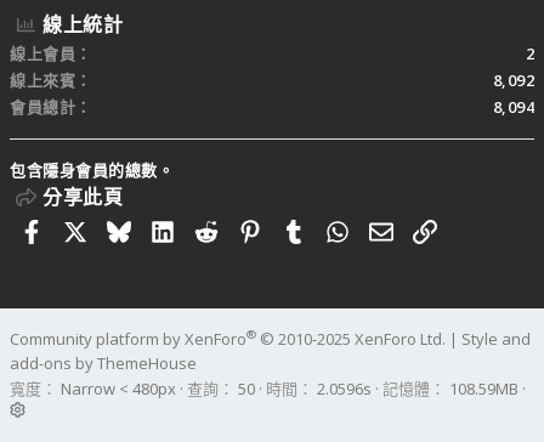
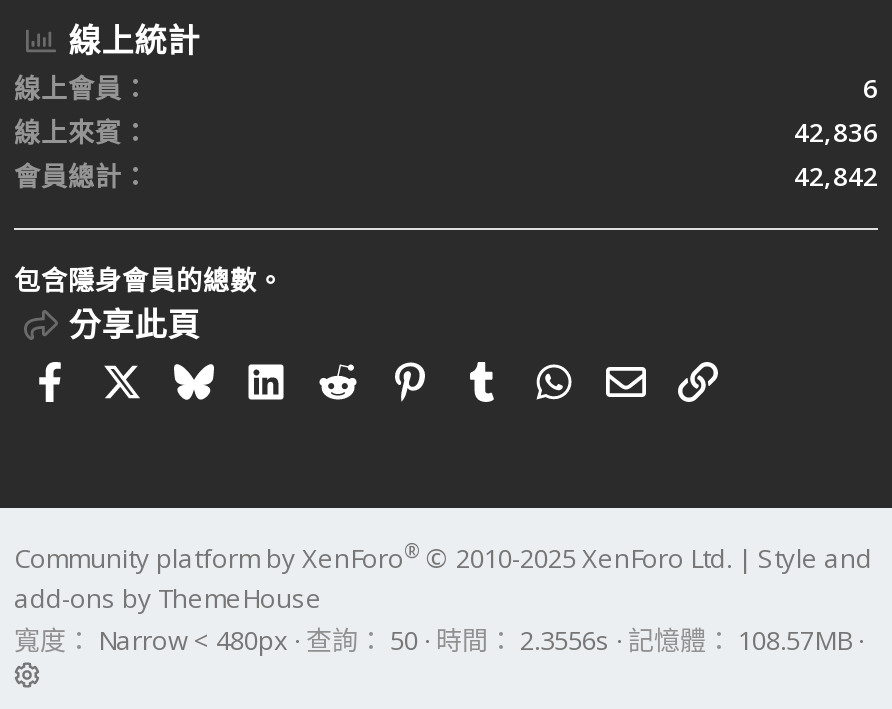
- 2
+ 6

- 8,092
+ 42,836

- 8,094
+ 42,842

- 2.0596s 記憶體
- 108.59MB
+ 2.3556s 記憶體
+ 108.57MB
